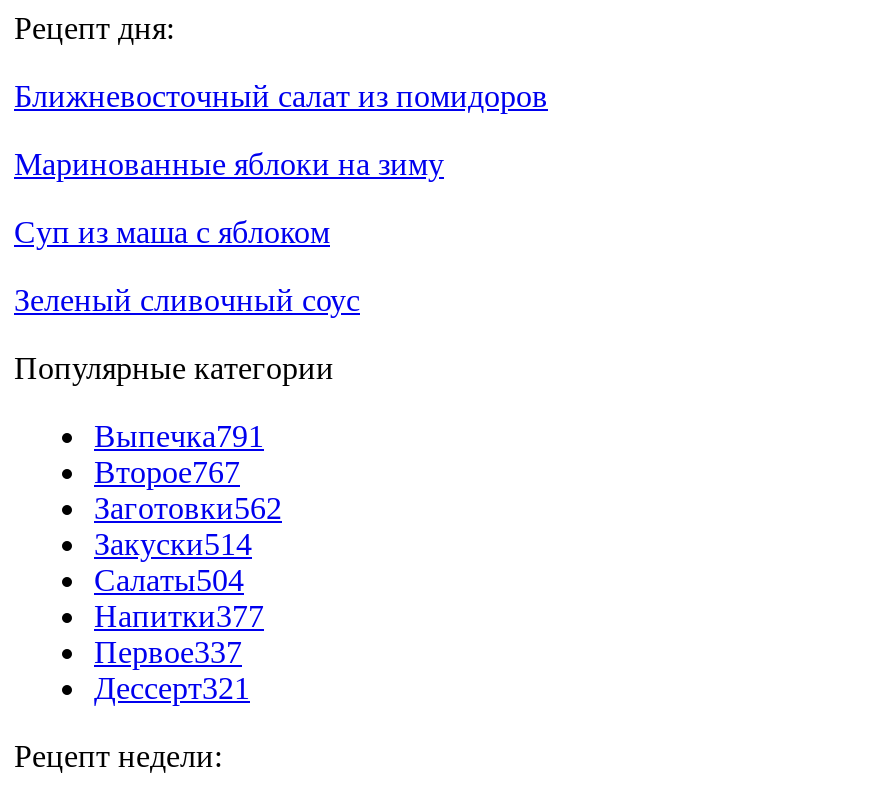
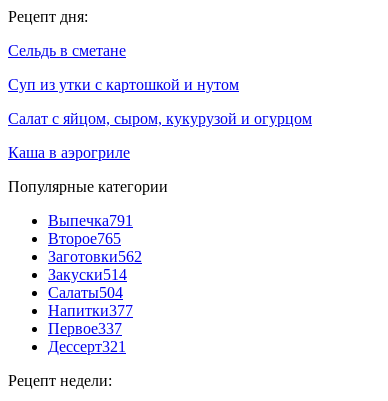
- Ближневосточный салат из помидоров
+ Сельдь в сметане

- Маринованные яблоки на зиму
+ Суп из утки с картошкой и нутом

- Суп из маша с яблоком
+ Салат с яйцом, сыром, кукурузой и огурцом

- Зеленый сливочный соус
+ Каша в аэрогриле

- Второе767
+ Второе765
